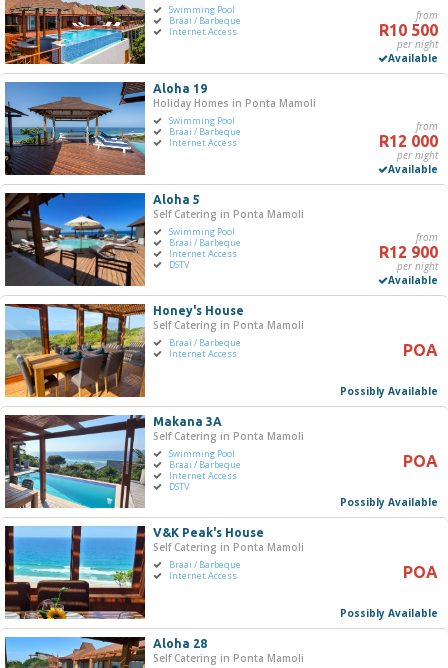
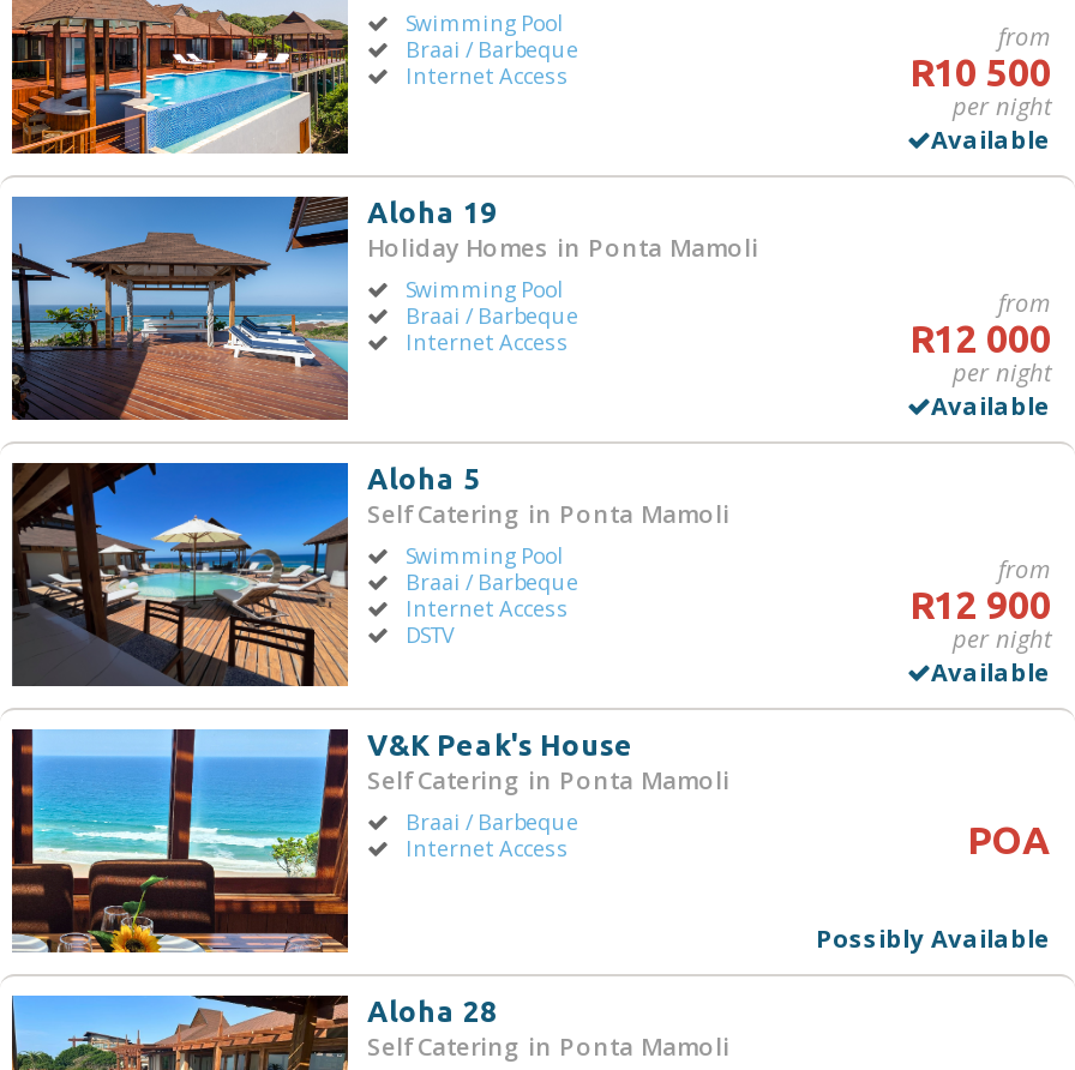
- [image]
- Honey's House
- Self Catering in Ponta Mamoli
- Braai / Barbeque
- Internet Access
- POA
- Possibly Available
- Makana 3A
- Self Catering in Ponta Mamoli
- Swimming Pool
- Braai / Barbeque
- Internet Access
- DSTV

- [image]

- POA
- Possibly Available
